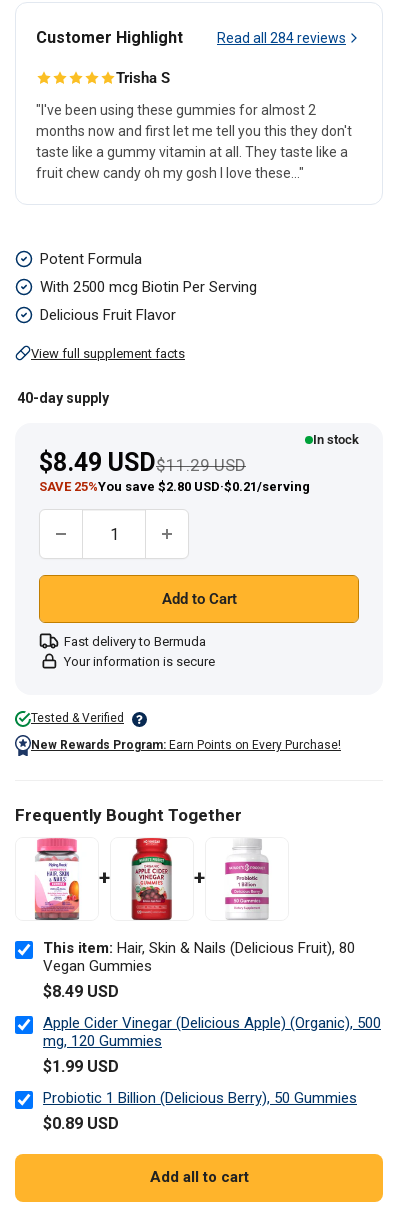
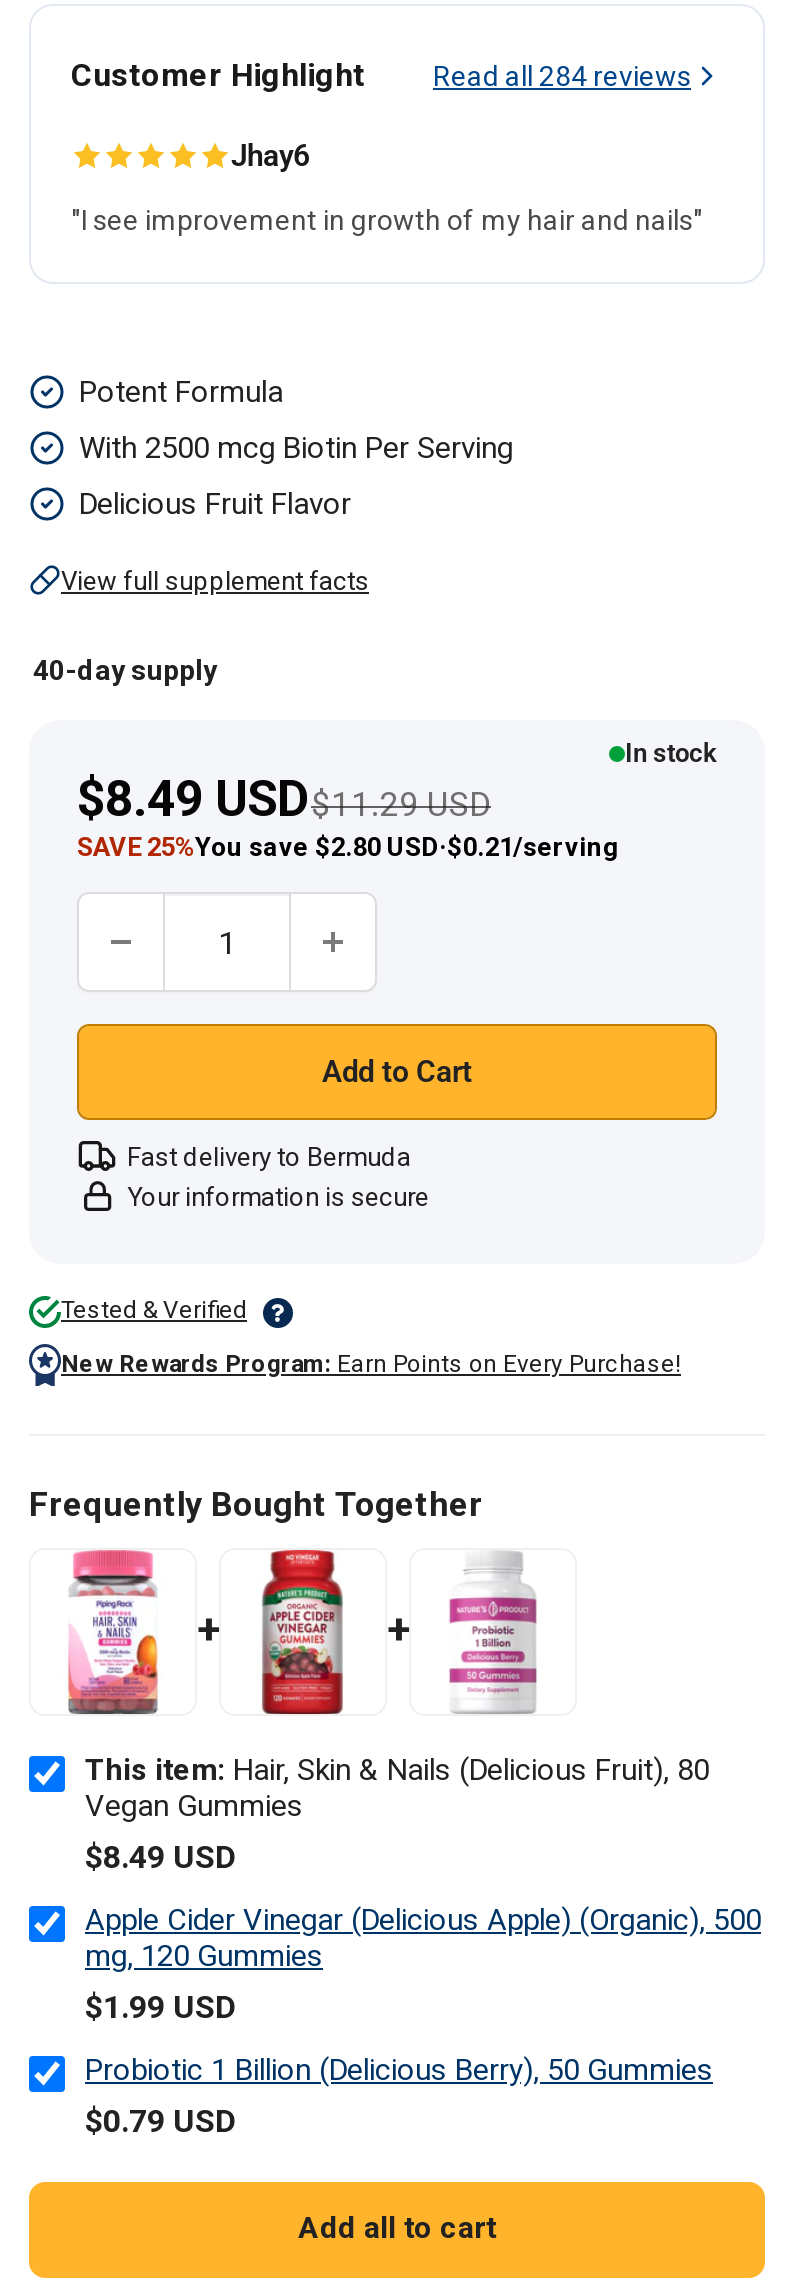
- Trisha S
+ Jhay6

- "I've been using these gummies for almost 2
- months now and first let me tell you this they don't
- taste like a gummy vitamin at all. They taste like a
- fruit chew candy oh my gosh I love these..."
+ "I see improvement in growth of my hair and nails"

- $0.89 USD
+ $0.79 USD
